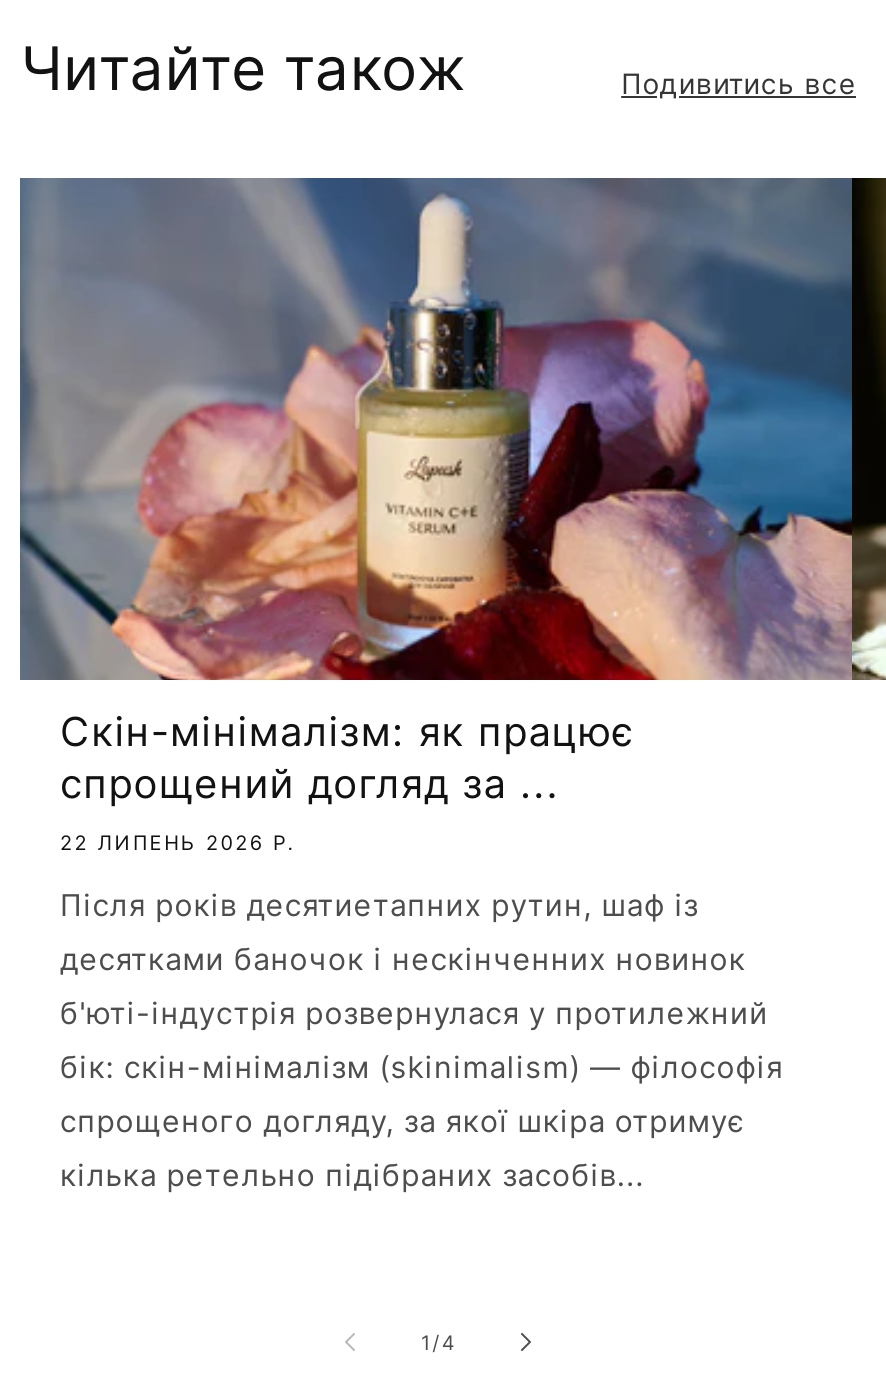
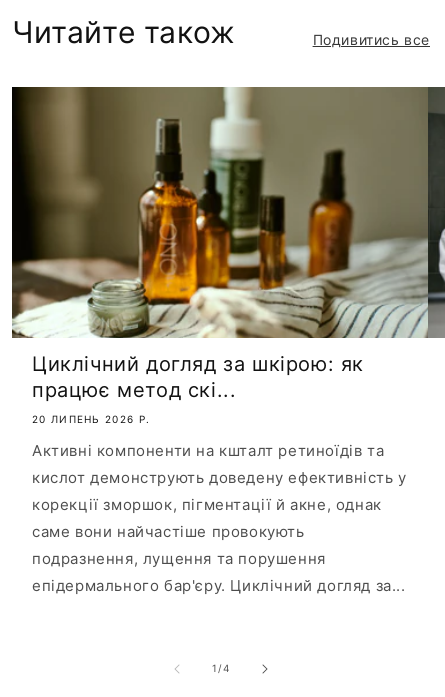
- [image]
- Скін-мінімалізм: як працює
- спрощений догляд за ...
+ [image]
+ Циклічний догляд за шкірою: як
+ працює метод скі...

- 22 ЛИПЕНЬ 2026 Р.
+ 20 ЛИПЕНЬ 2026 Р.

- Після років десятиетапних рутин, шаф із
- десятками баночок і нескінченних новинок
- б'юті-індустрія розвернулася у протилежний
- бік: скін-мінімалізм (skinimalism) — філософія
- спрощеного догляду, за якої шкіра отримує
- кілька ретельно підібраних засобів...
+ Активні компоненти на кшталт ретиноїдів та
+ кислот демонструють доведену ефективність у
+ корекції зморшок, пігментації й акне, однак
+ саме вони найчастіше провокують
+ подразнення, лущення та порушення
+ епідермального бар'єру. Циклічний догляд за...
